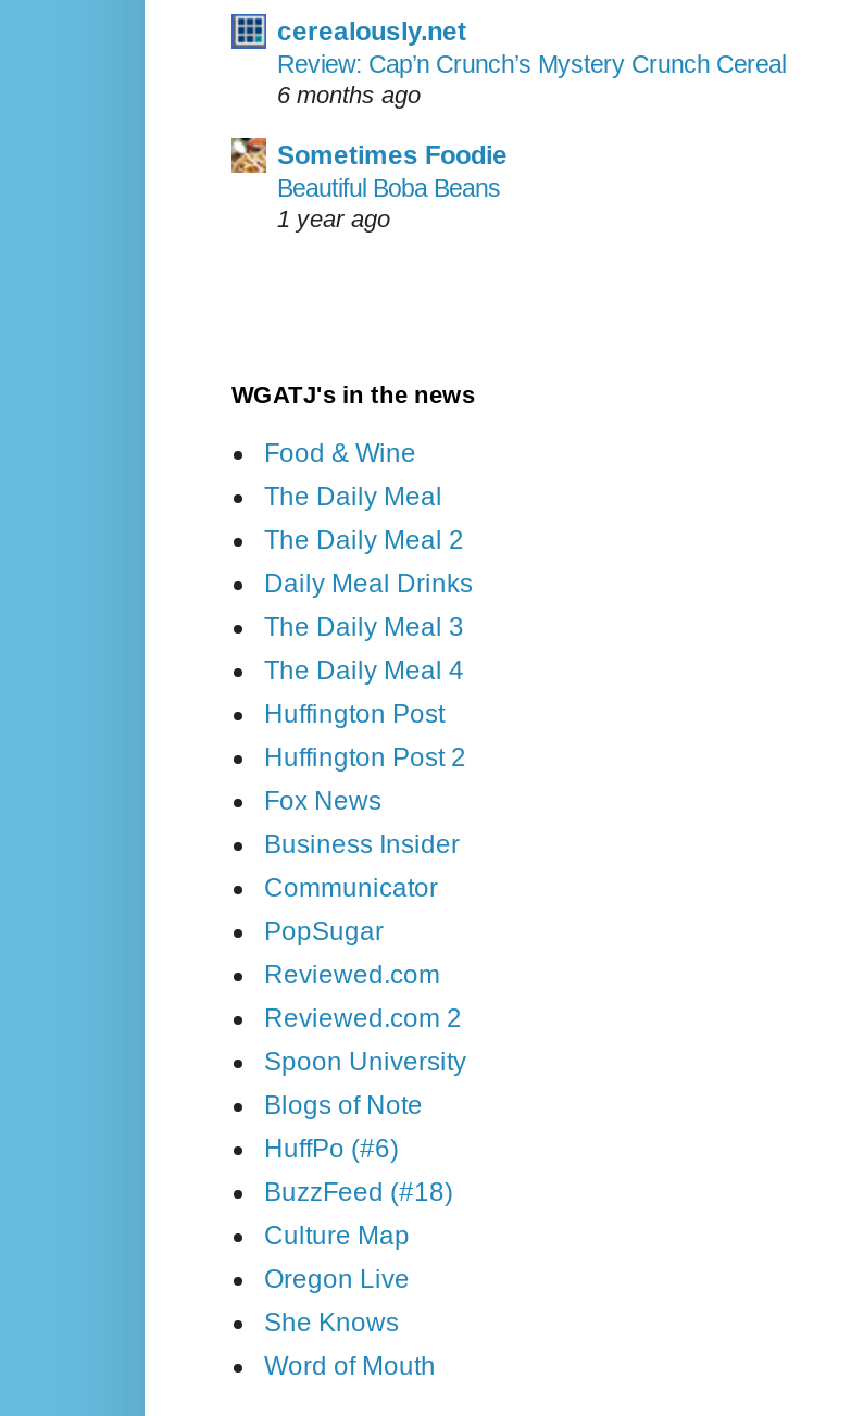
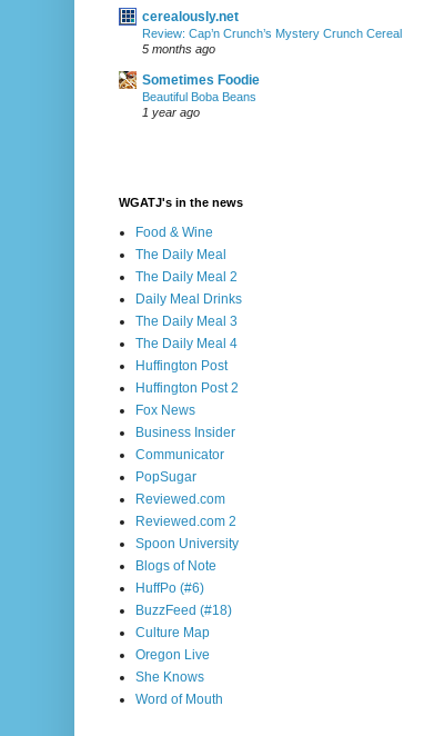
- 6 months ago
+ 5 months ago
